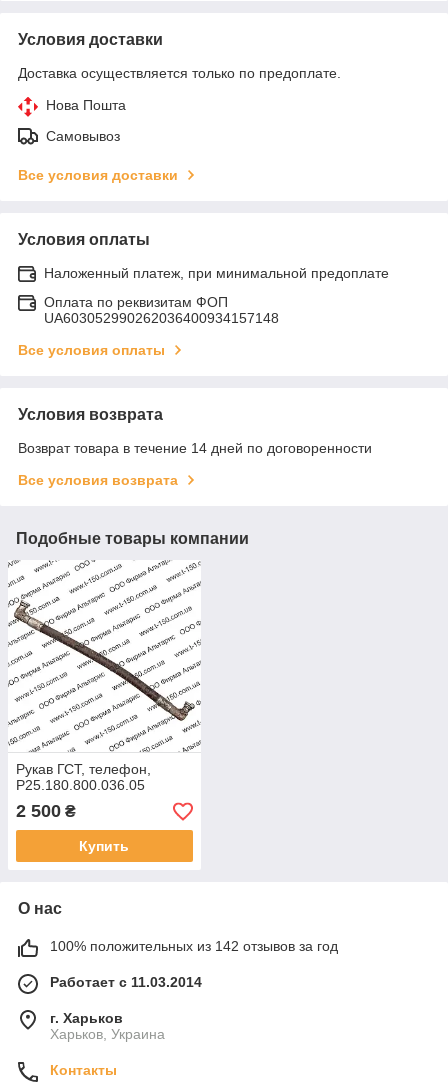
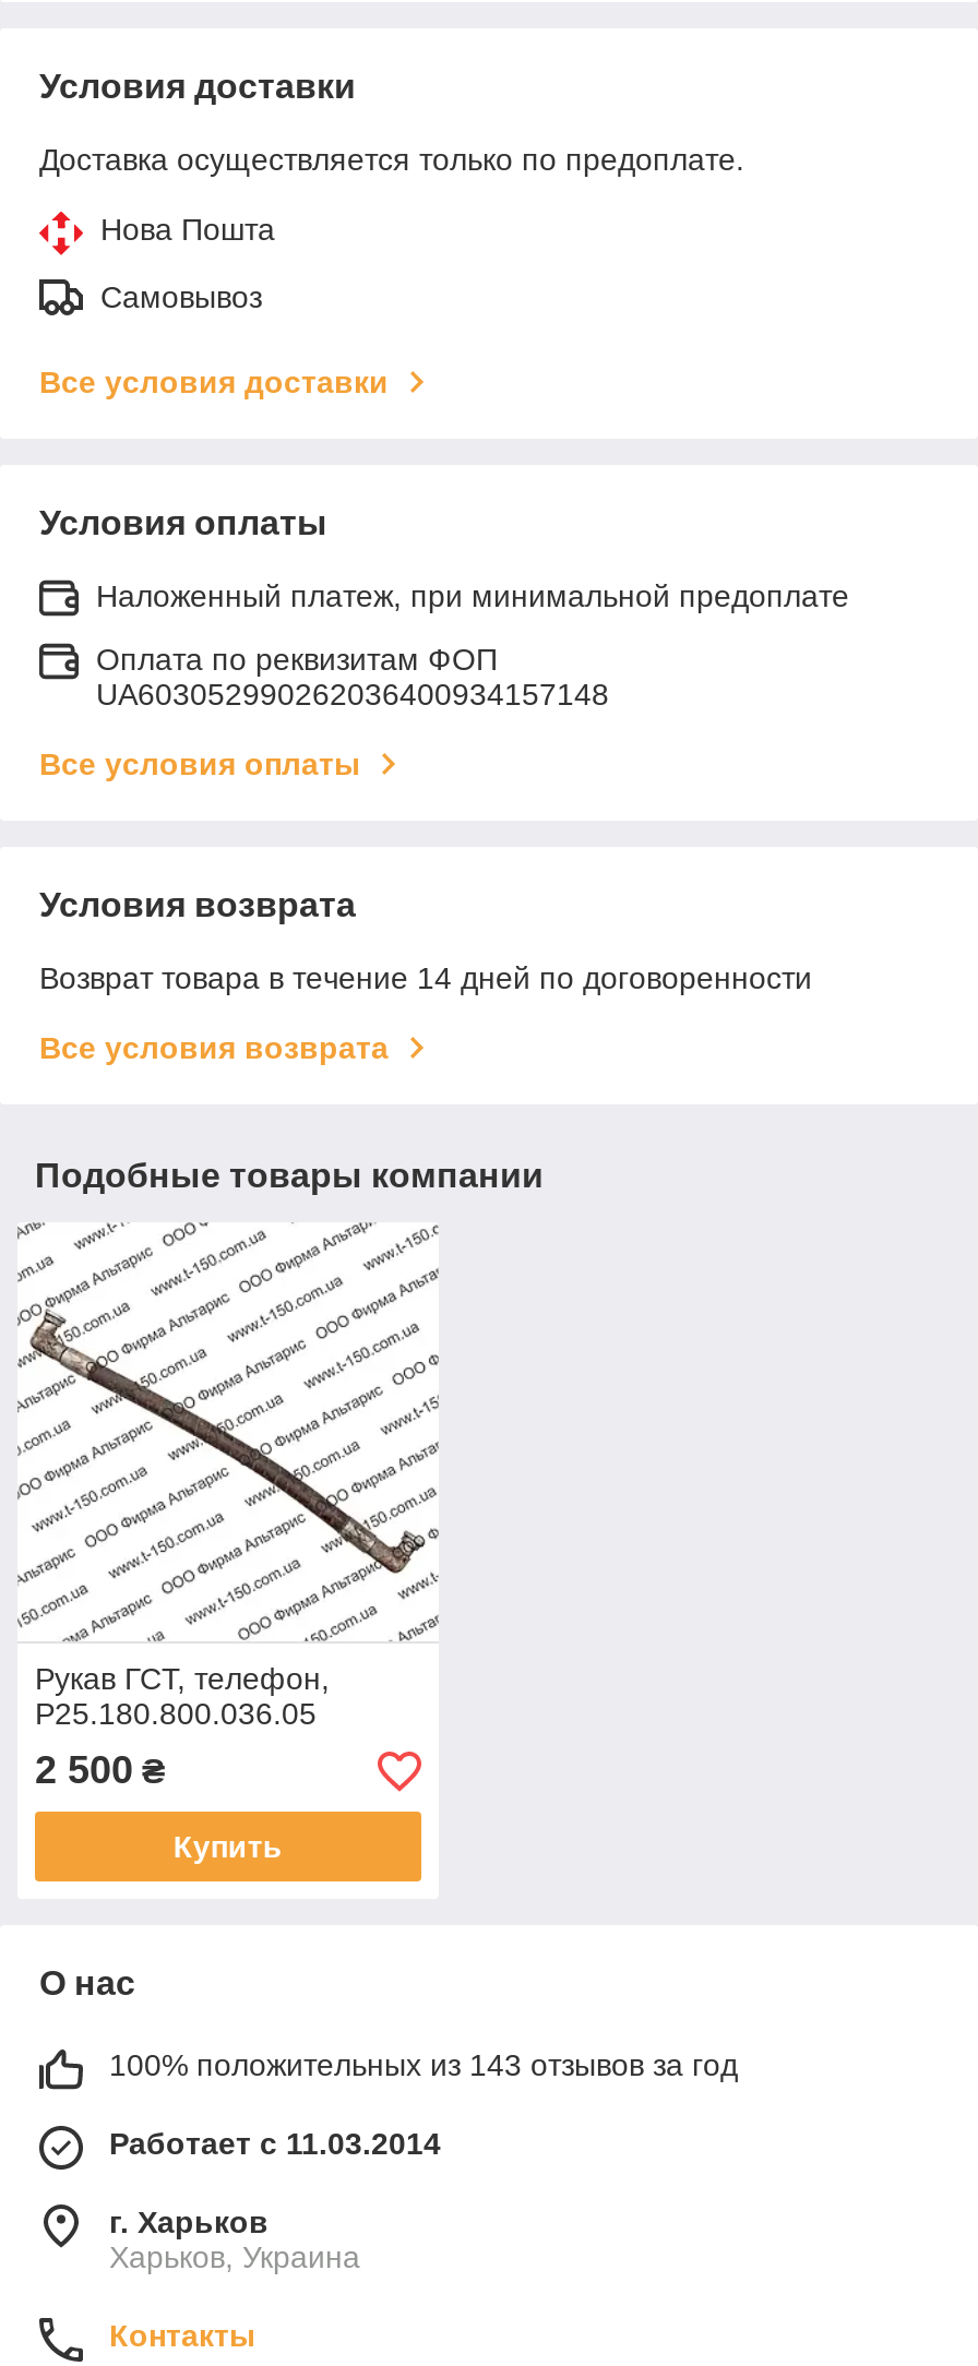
- 100% положительных из 142 отзывов за год
+ 100% положительных из 143 отзывов за год
